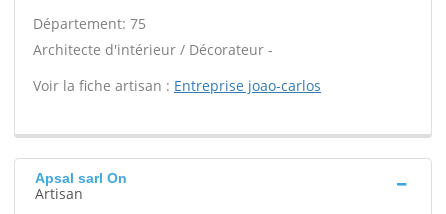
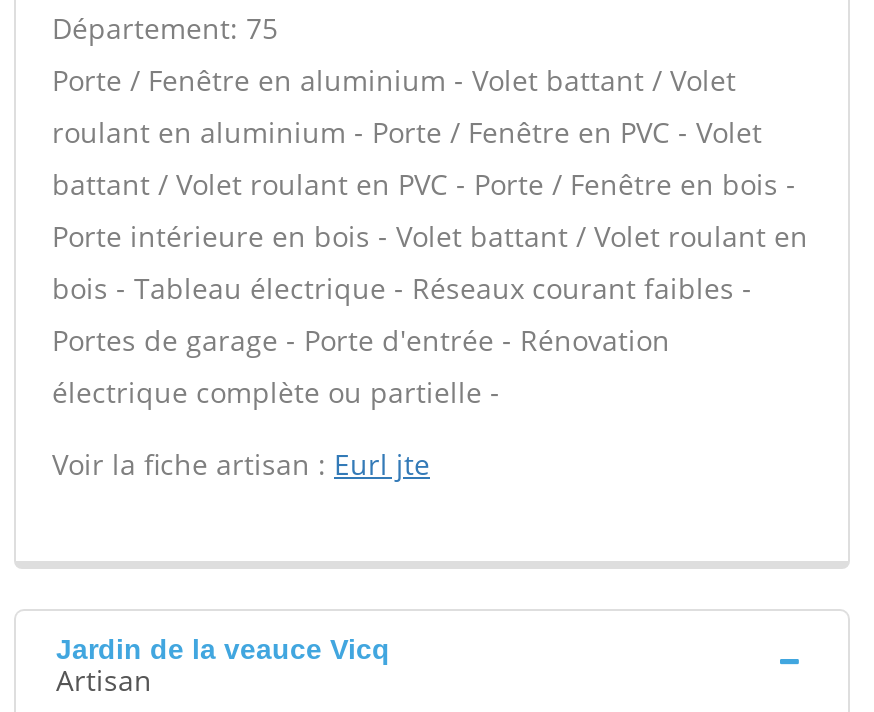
- Architecte d'intérieur / Décorateur -
+ Porte / Fenêtre en aluminium - Volet battant / Volet
+ roulant en aluminium - Porte / Fenêtre en PVC - Volet
+ battant / Volet roulant en PVC - Porte / Fenêtre en bois -
+ Porte intérieure en bois - Volet battant / Volet roulant en
+ bois - Tableau électrique - Réseaux courant faibles -
+ Portes de garage - Porte d'entrée - Rénovation
+ électrique complète ou partielle -

- Voir la fiche artisan : Entreprise joao-carlos
+ Voir la fiche artisan : Eurl jte

- Apsal sarl On
+ Jardin de la veauce Vicq
